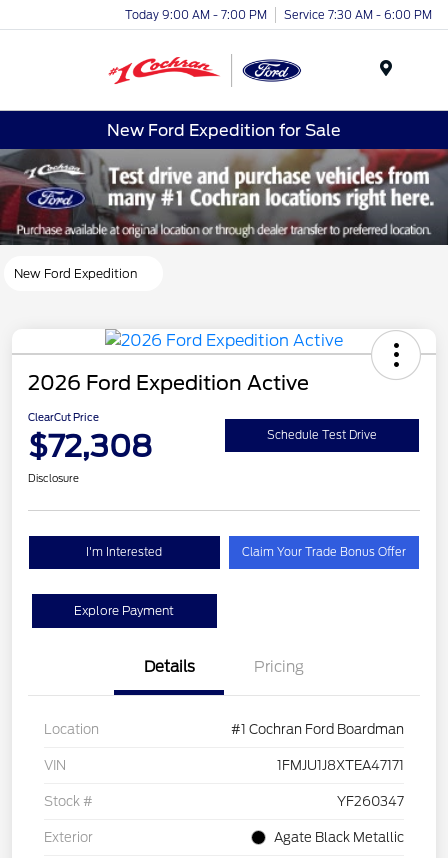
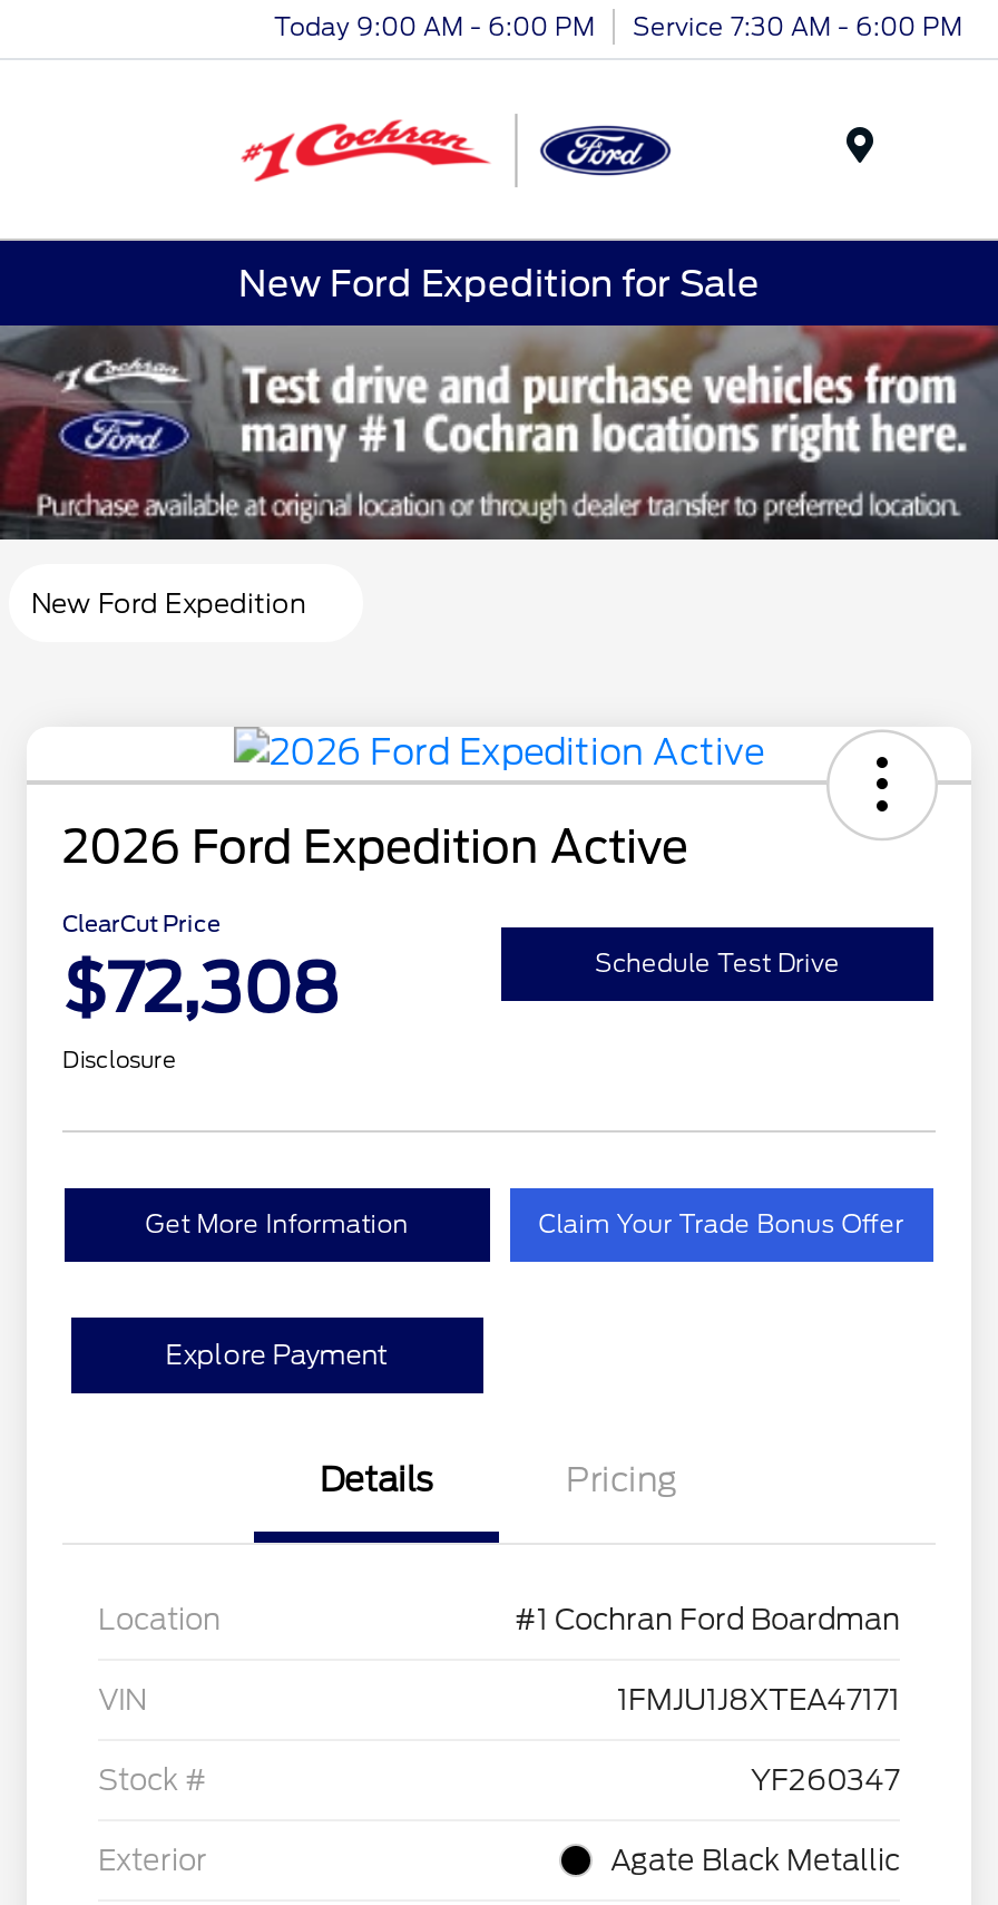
- Today 9:00 AM - 7:00 PM Service 7:30 AM - 6:00 PM
+ Today 9:00 AM - 6:00 PM Service 7:30 AM - 6:00 PM

- I'm Interested
+ Get More Information
